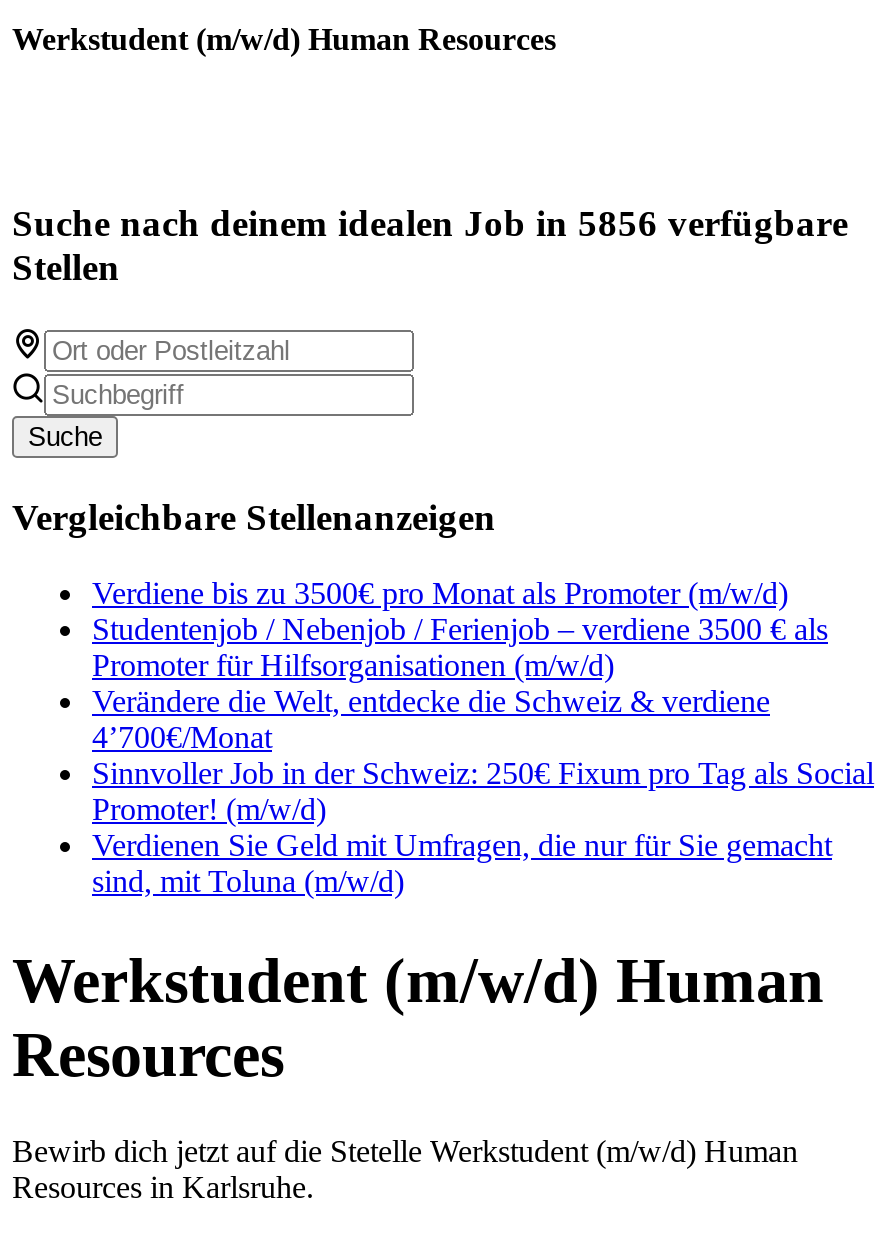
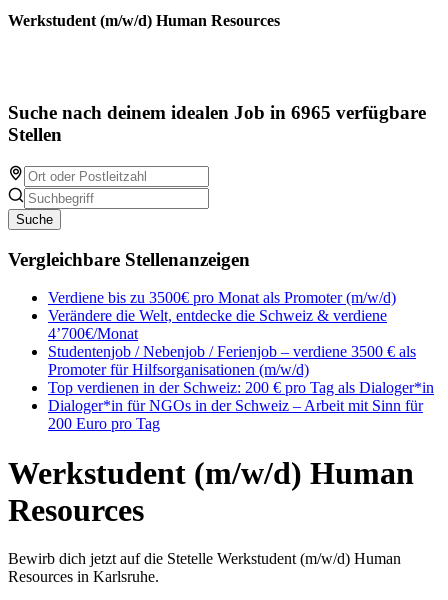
- Suche nach deinem idealen Job in 5856 verfügbare
+ Suche nach deinem idealen Job in 6965 verfügbare

moved down: Studentenjob / Nebenjob / Ferienjob – verdiene 3500 € als | Promoter für Hilfsorganisationen (m/w/d)

moved up: Verändere die Welt, entdecke die Schweiz & verdiene | 4’700€/Monat

- Sinnvoller Job in der Schweiz: 250€ Fixum pro Tag als Social
- Promoter! (m/w/d)
- Verdienen Sie Geld mit Umfragen, die nur für Sie gemacht
- sind, mit Toluna (m/w/d)
+ Top verdienen in der Schweiz: 200 € pro Tag als Dialoger*in
+ Dialoger*in für NGOs in der Schweiz – Arbeit mit Sinn für
+ 200 Euro pro Tag
